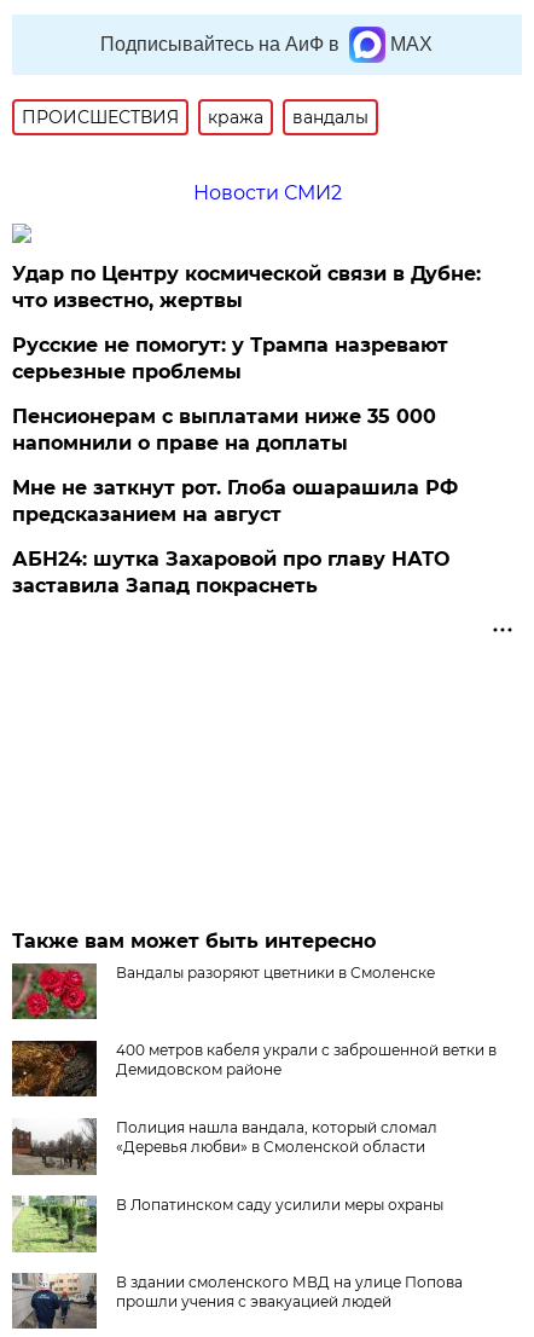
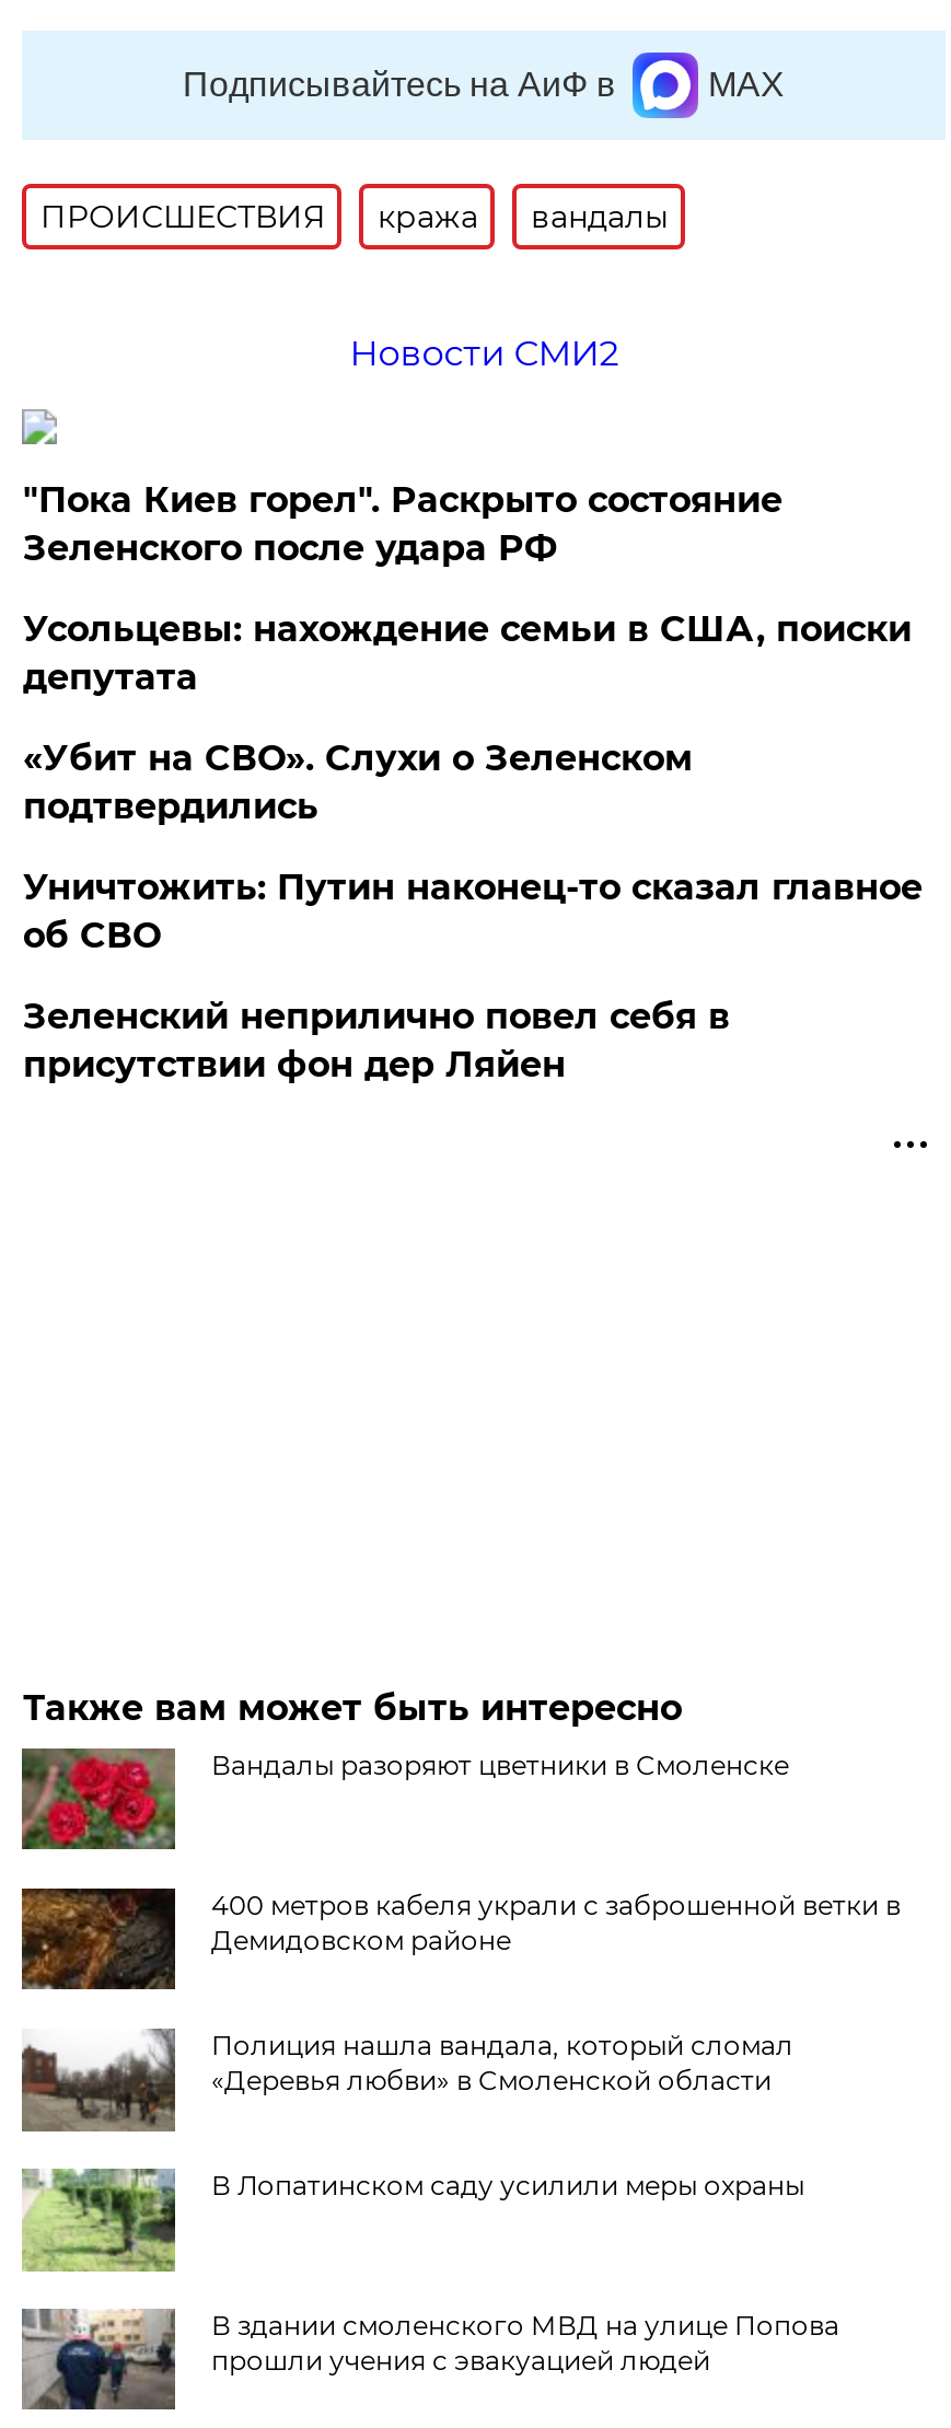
- Удар по Центру космической связи в Дубне:
- что известно, жертвы
+ "Пока Киев горел". Раскрыто состояние
+ Зеленского после удара РФ

- Русские не помогут: у Трампа назревают
- серьезные проблемы
+ Усольцевы: нахождение семьи в США, поиски
+ депутата

- Пенсионерам с выплатами ниже 35 000
- напомнили о праве на доплаты
+ «Убит на СВО». Слухи о Зеленском
+ подтвердились

- Мне не заткнут рот. Глоба ошарашила РФ
- предсказанием на август
+ Уничтожить: Путин наконец-то сказал главное
+ об СВО

- АБН24: шутка Захаровой про главу НАТО
- заставила Запад покраснеть
+ Зеленский неприлично повел cебя в
+ присутствии фон дер Ляйен
